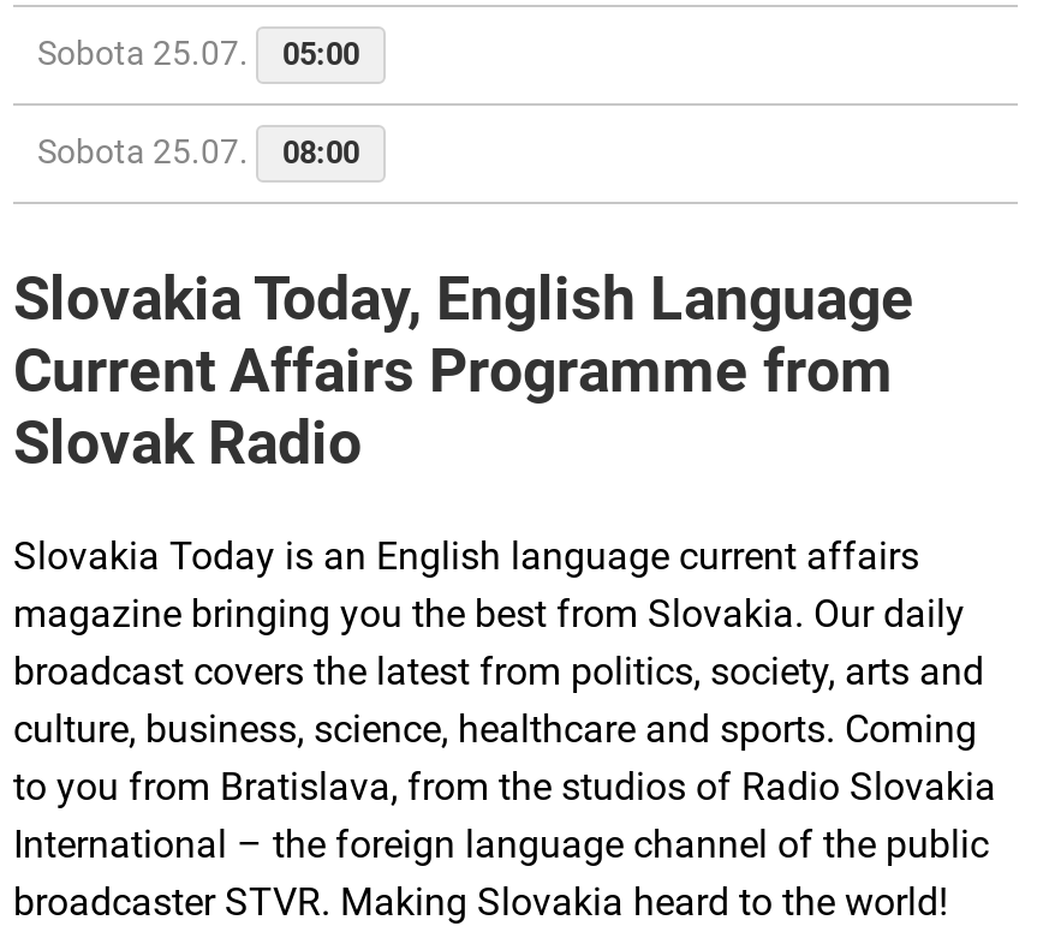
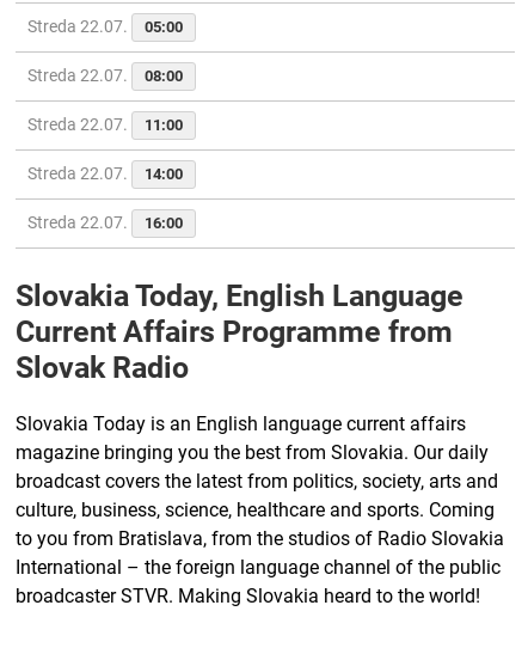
- Sobota 25.07. 05:00
+ Streda 22.07. 05:00

- Sobota 25.07. 08:00
+ Streda 22.07. 08:00

+ Streda 22.07.
+ 11:00
+ Streda 22.07.
+ 14:00
+ Streda 22.07.
+ 16:00
